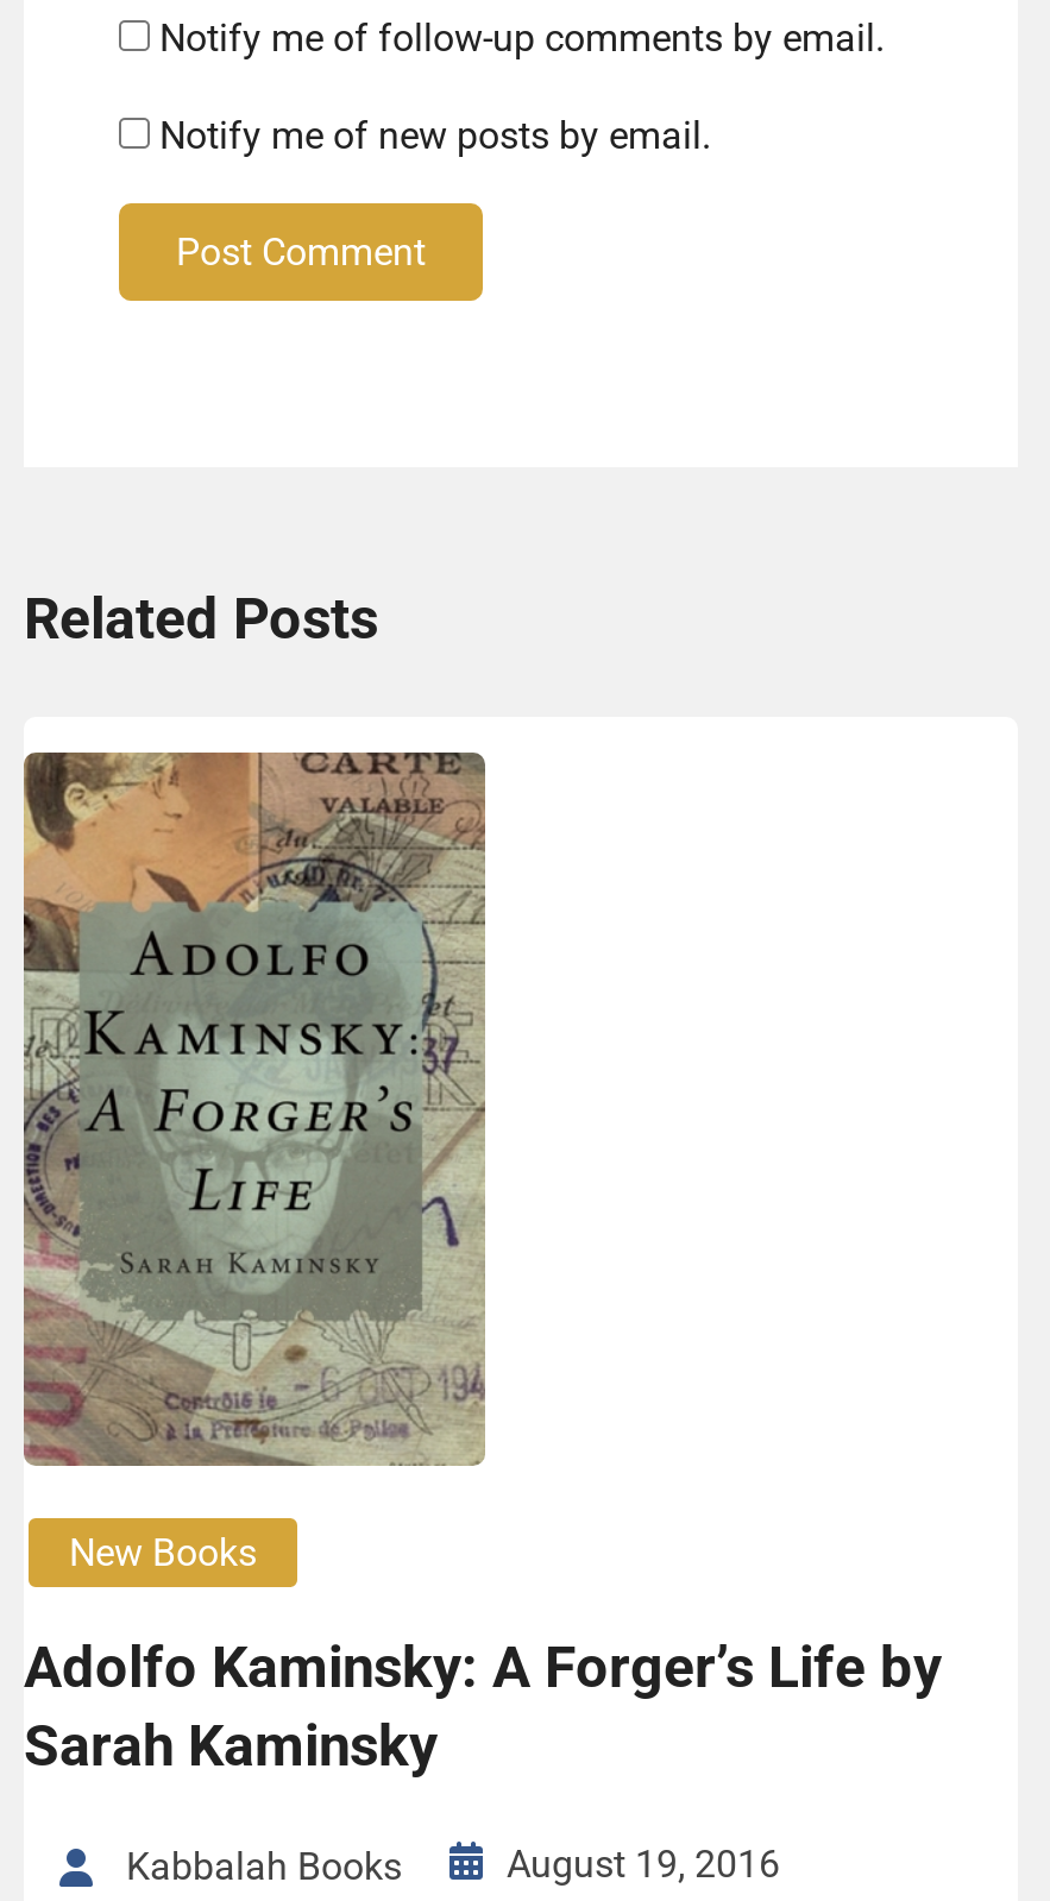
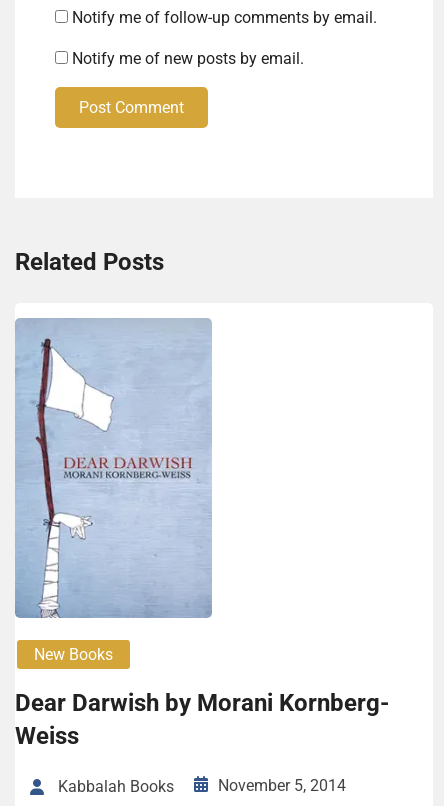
- [image]
+ [image]

- Adolfo Kaminsky: A Forger’s Life by
- Sarah Kaminsky
+ Dear Darwish by Morani Kornberg-
+ Weiss

- August 19, 2016
+ November 5, 2014
